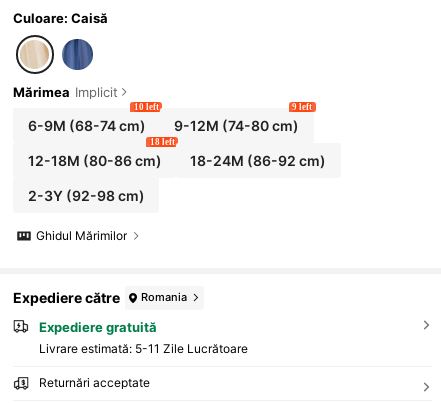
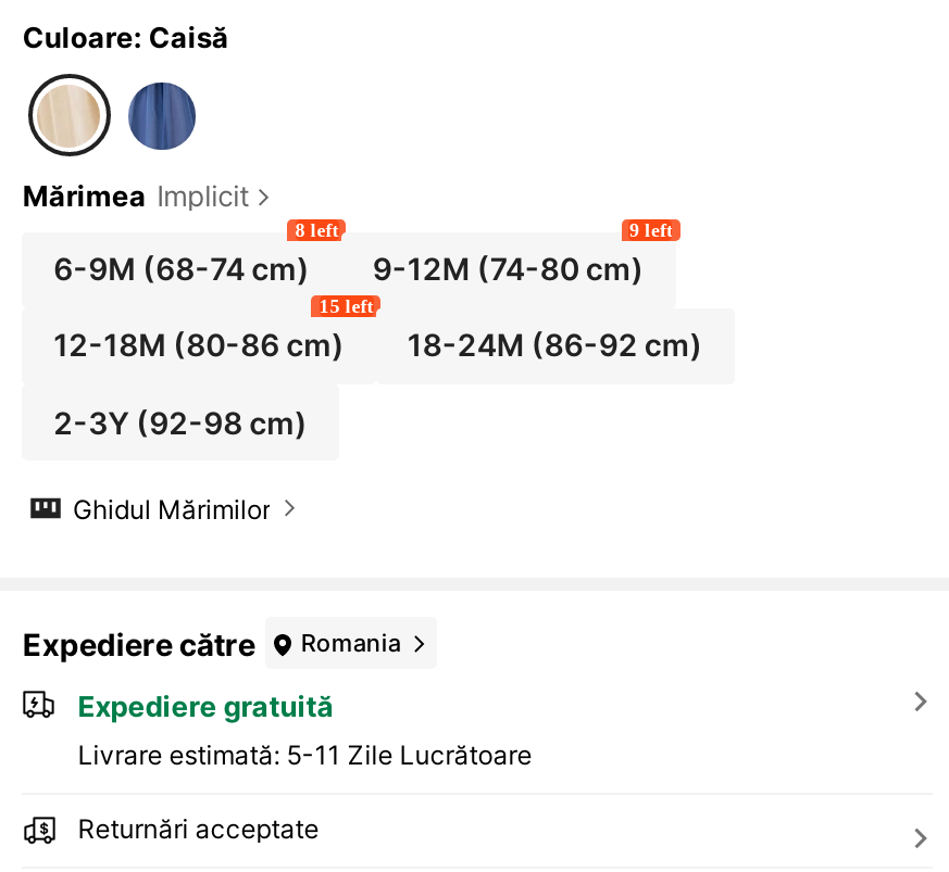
- 10 left
+ 8 left

- 18 left
+ 15 left
